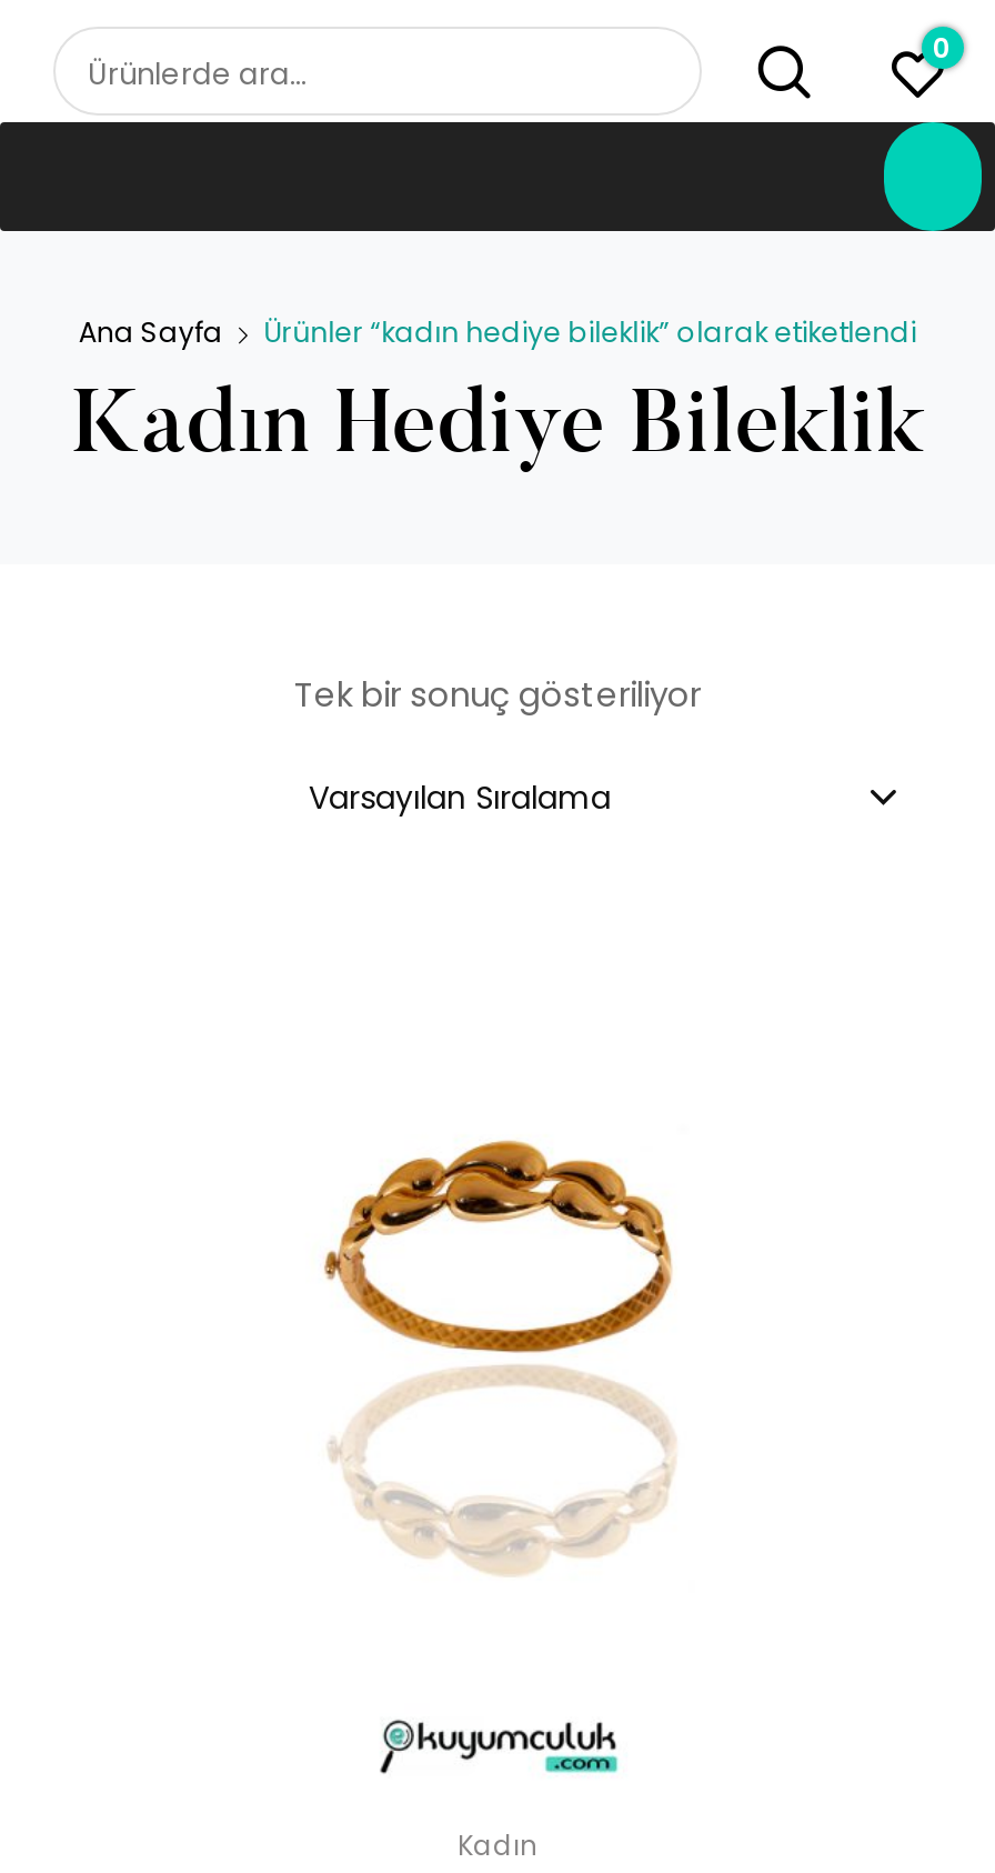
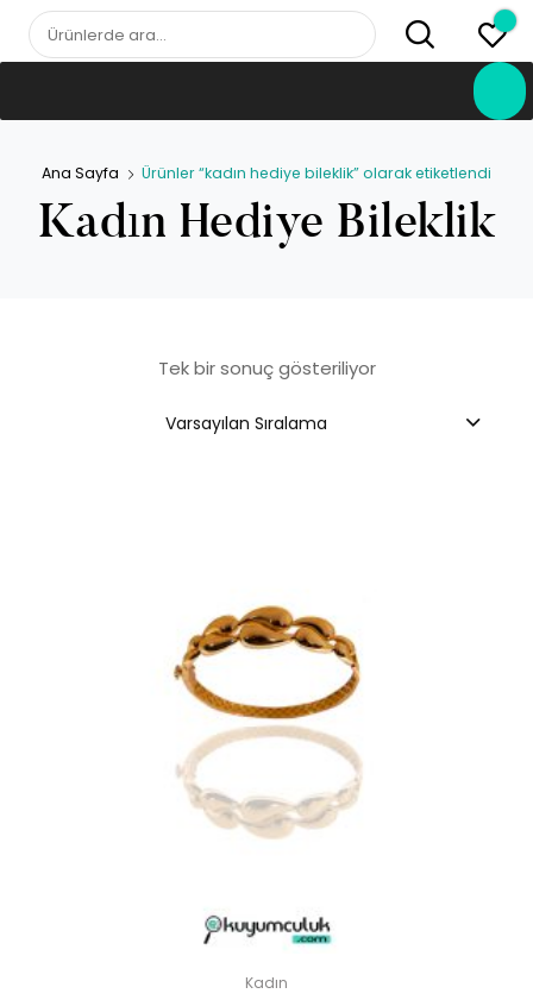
- 0
